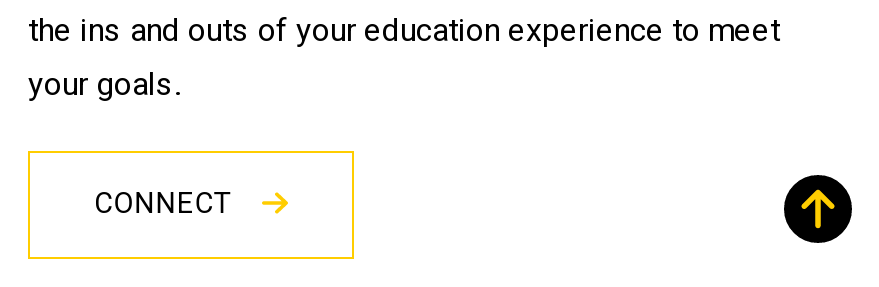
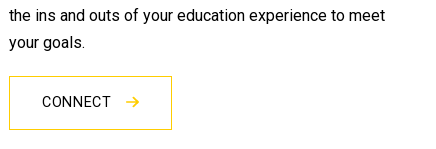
- [image]
